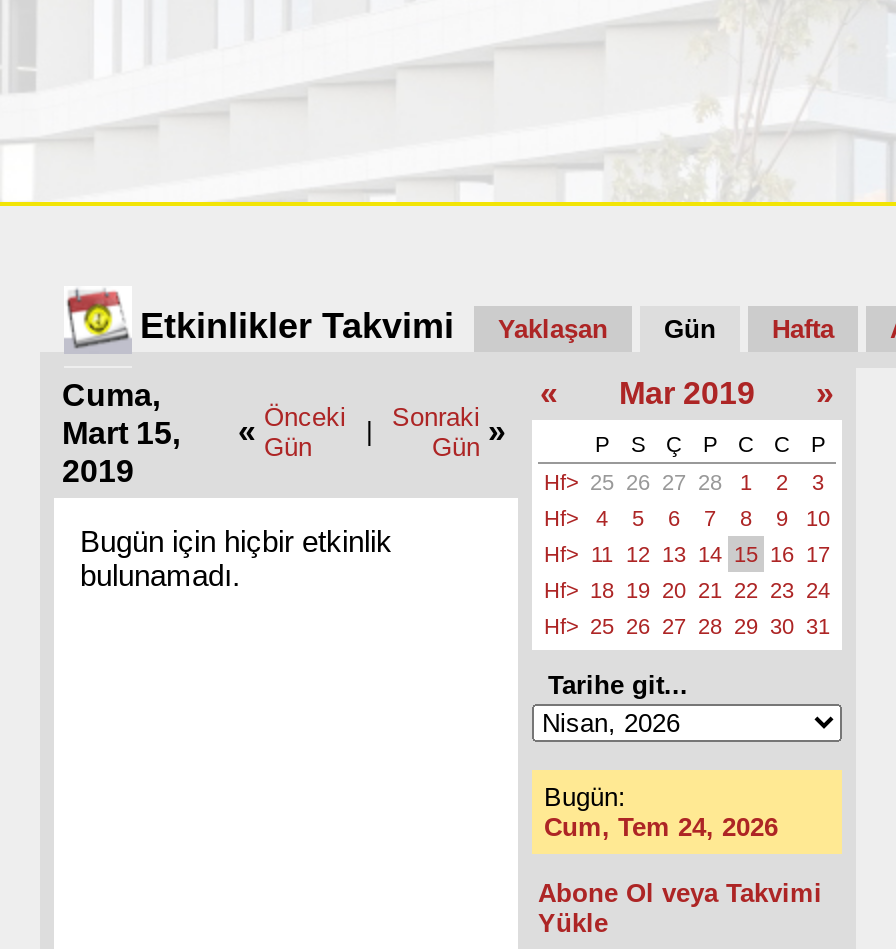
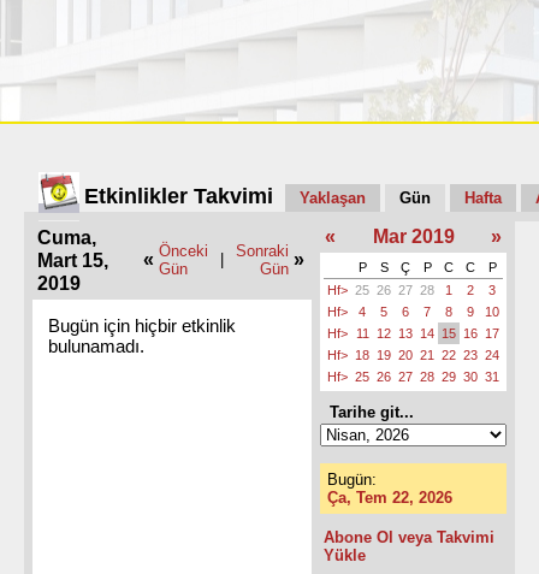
- Cum, Tem 24, 2026
+ Ça, Tem 22, 2026
